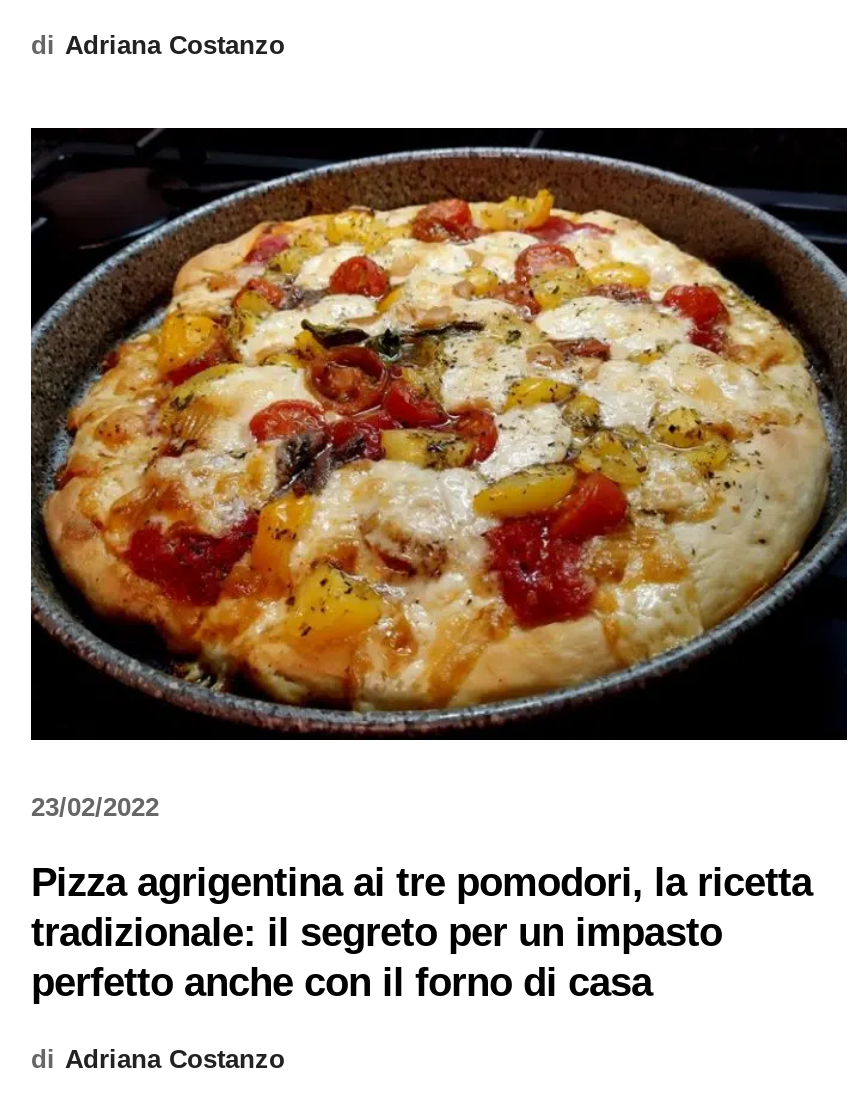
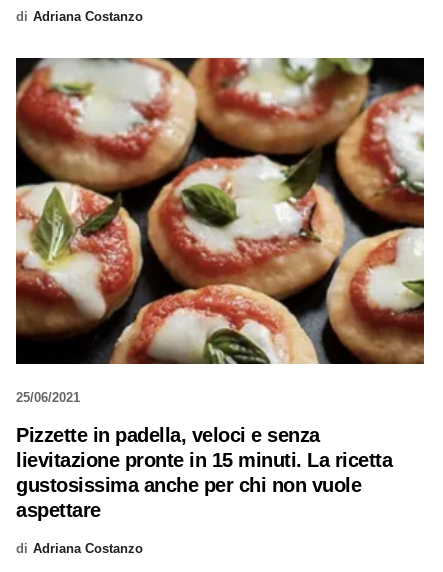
- [image]
- 23/02/2022
+ [image]
+ 25/06/2021

- Pizza agrigentina ai tre pomodori, la ricetta
- tradizionale: il segreto per un impasto
- perfetto anche con il forno di casa
+ Pizzette in padella, veloci e senza
+ lievitazione pronte in 15 minuti. La ricetta
+ gustosissima anche per chi non vuole
+ aspettare
